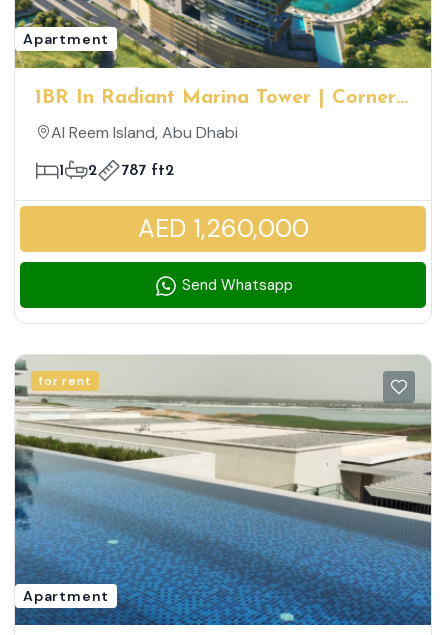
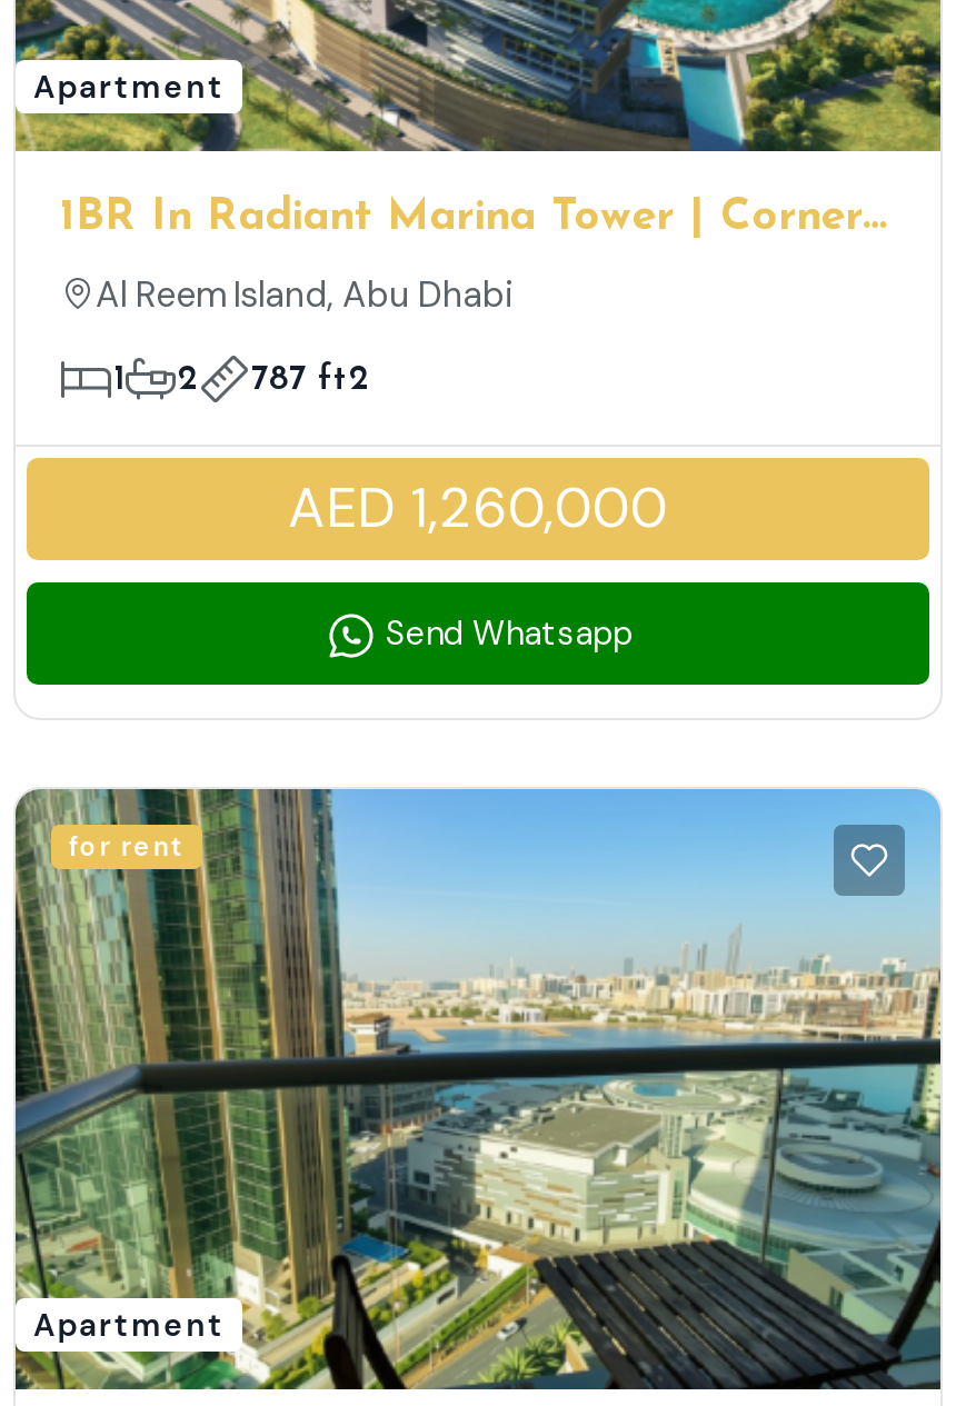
- [image]
+ [image]
